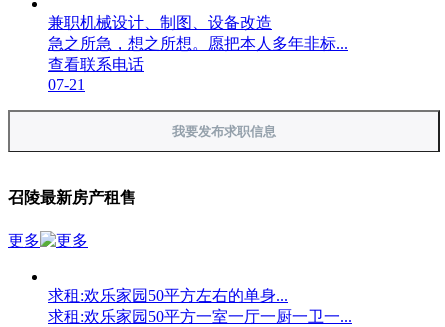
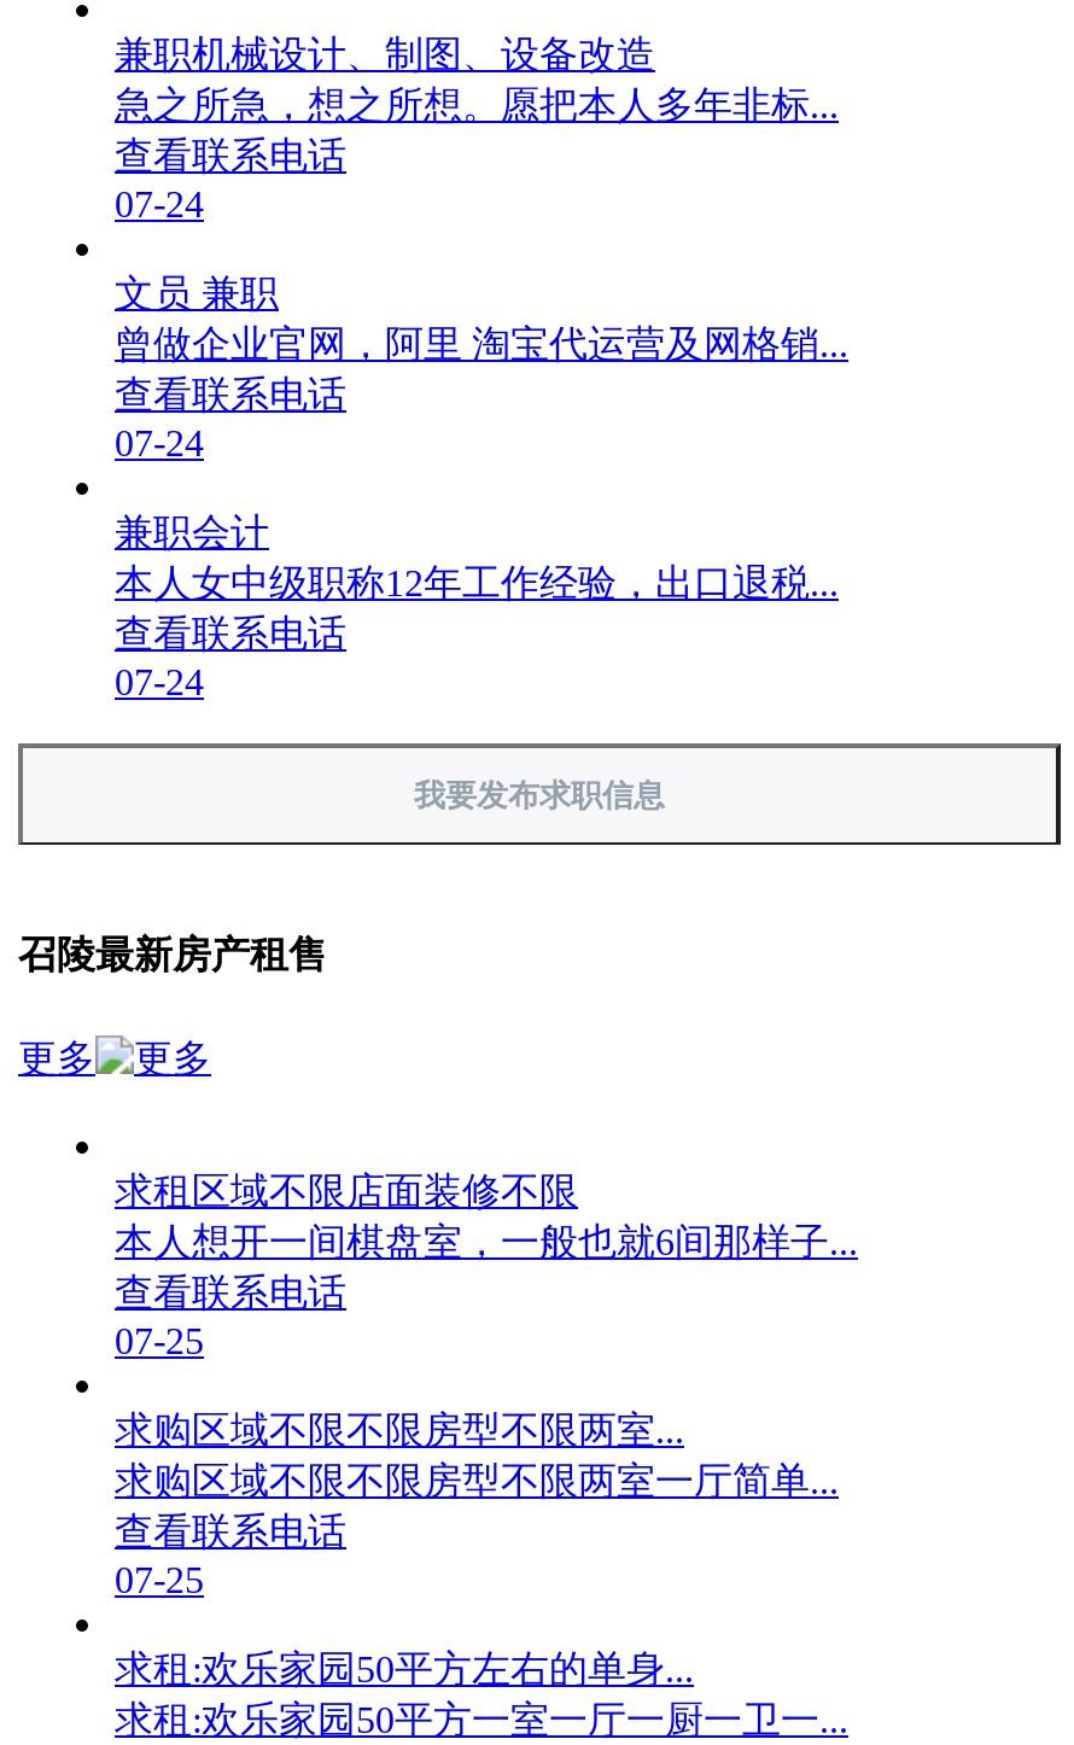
- 07-21
+ 07-24
+ 文员 兼职
+ 曾做企业官网，阿里 淘宝代运营及网格销...
+ 查看联系电话
+ 07-24
+ 兼职会计
+ 本人女中级职称12年工作经验，出口退税...
+ 查看联系电话
+ 07-24

+ 求租区域不限店面装修不限
+ 本人想开一间棋盘室，一般也就6间那样子...
+ 查看联系电话
+ 07-25
+ 求购区域不限不限房型不限两室...
+ 求购区域不限不限房型不限两室一厅简单...
+ 查看联系电话
+ 07-25
